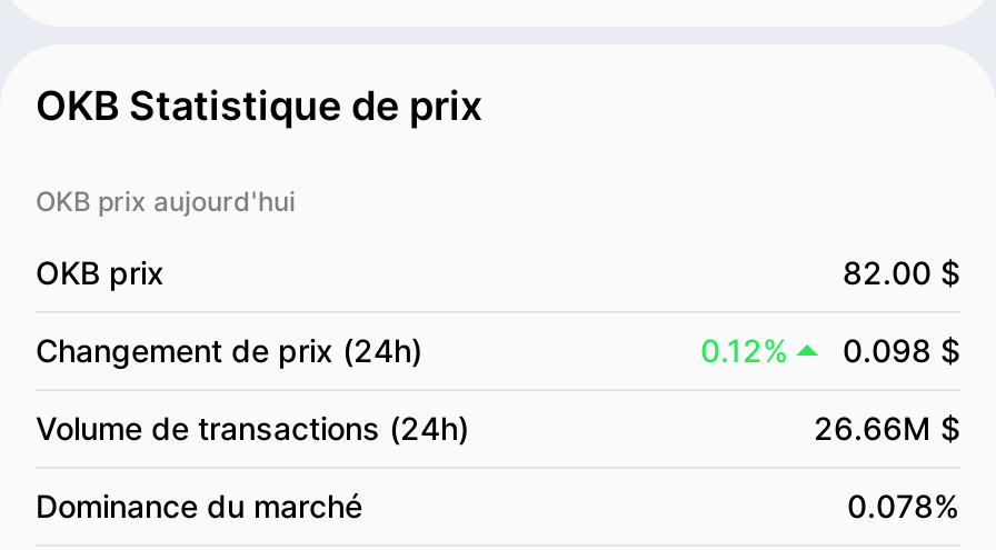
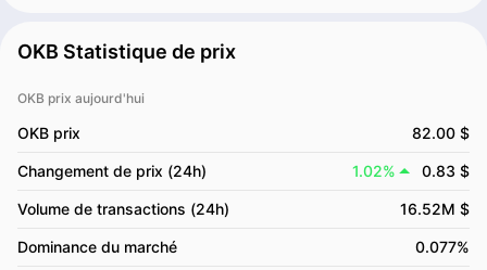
- 0.12%
+ 1.02%

- 0.098 $
+ 0.83 $

- 26.66M $
+ 16.52M $

- 0.078%
+ 0.077%
